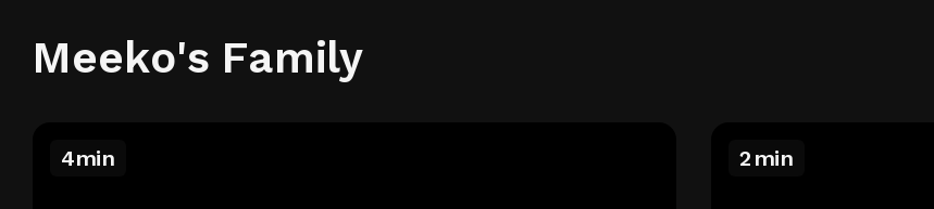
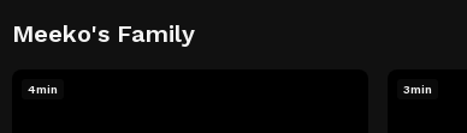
- 2min
+ 3min
